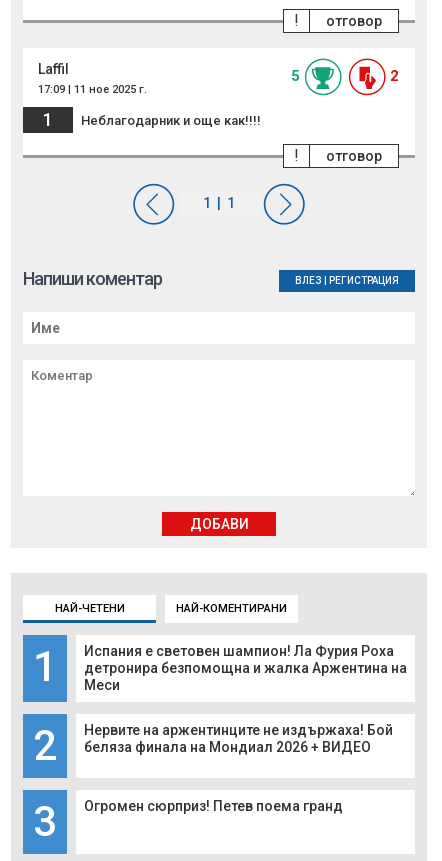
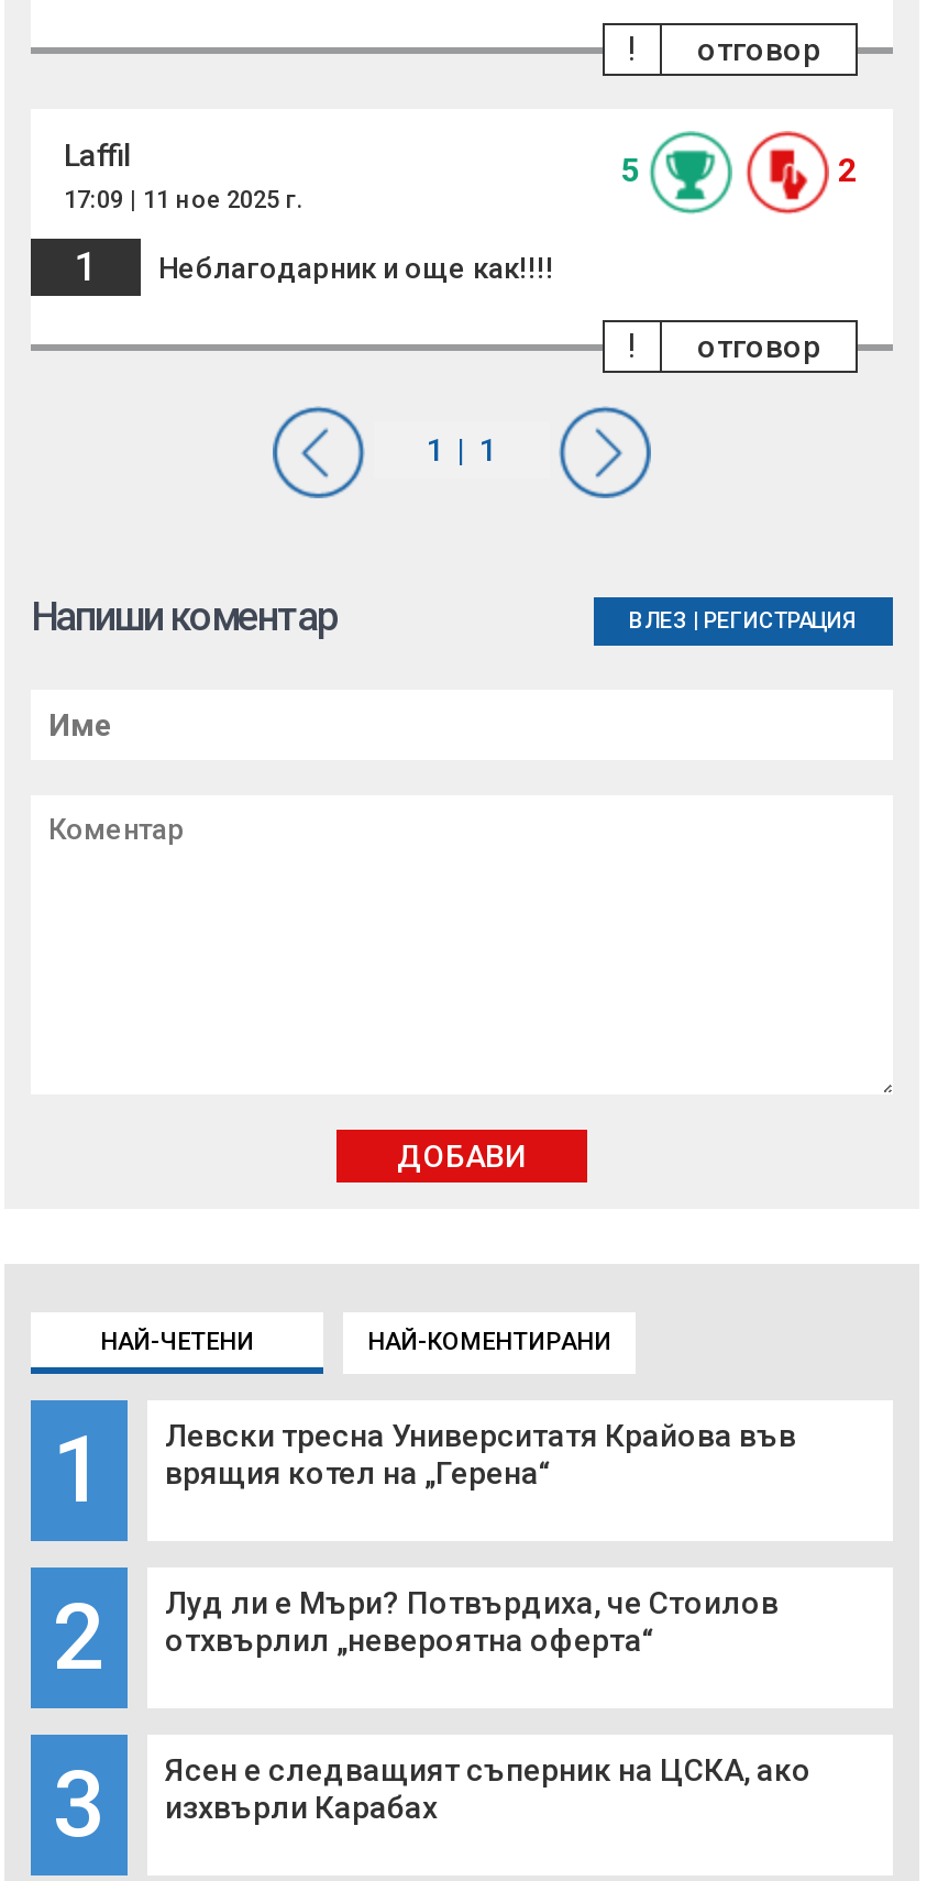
- Испания е световен шампион! Ла Фурия Роха
- детронира безпомощна и жалка Аржентина на
- Меси
+ Левски тресна Университатя Крайова във
+ врящия котел на „Герена“

- Нервите на аржентинците не издържаха! Бой
- беляза финала на Мондиал 2026 + ВИДЕО
+ Луд ли е Мъри? Потвърдиха, че Стоилов
+ отхвърлил „невероятна оферта“

- Огромен сюрприз! Петев поема гранд
+ Ясен е следващият съперник на ЦСКА, ако
+ изхвърли Карабах
